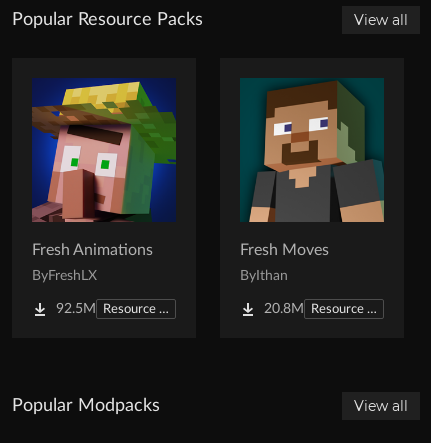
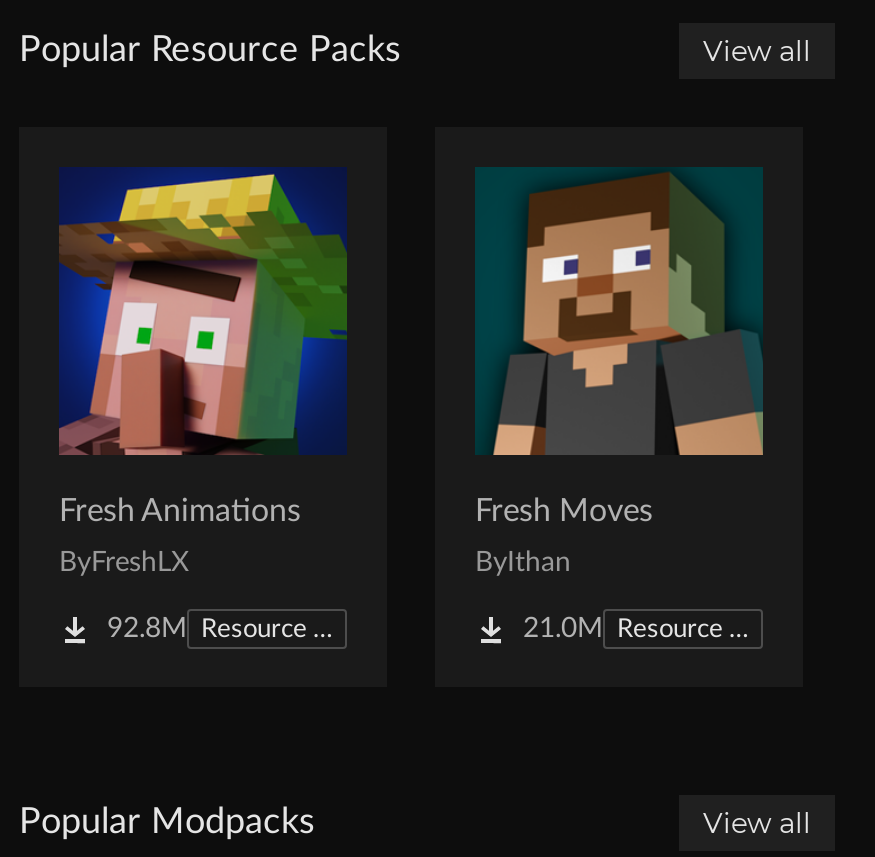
- 92.5M
+ 92.8M

- 20.8M
+ 21.0M
